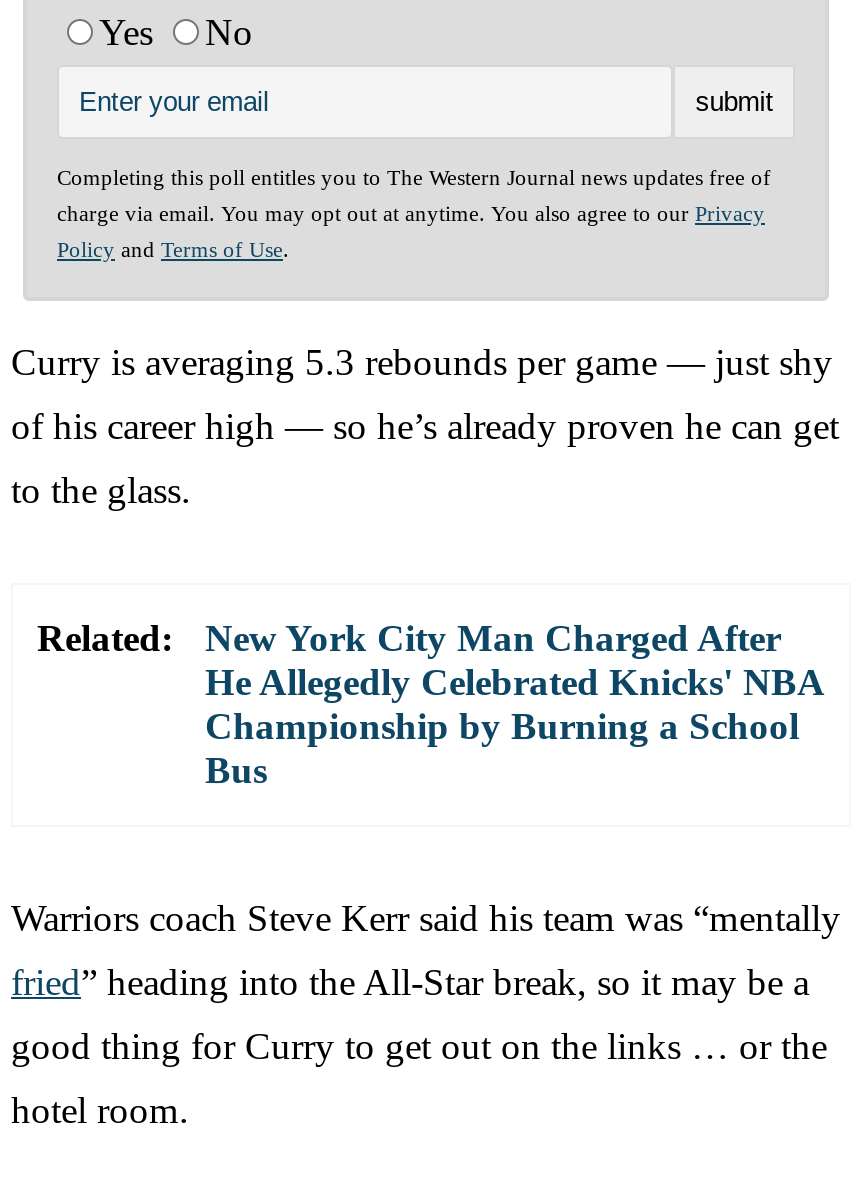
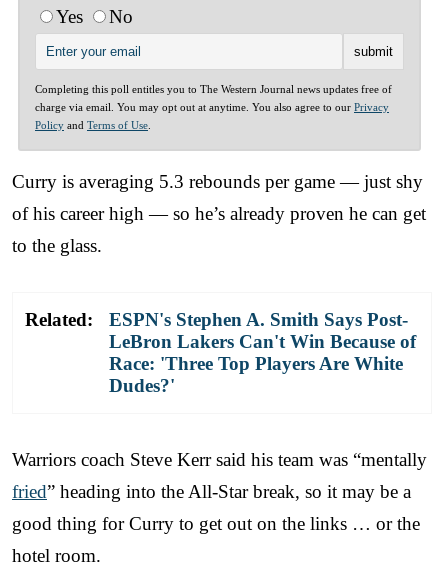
- New York City Man Charged After
- He Allegedly Celebrated Knicks' NBA
- Championship by Burning a School
- Bus
+ ESPN's Stephen A. Smith Says Post-
+ LeBron Lakers Can't Win Because of
+ Race: 'Three Top Players Are White
+ Dudes?'
